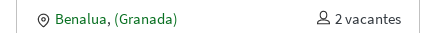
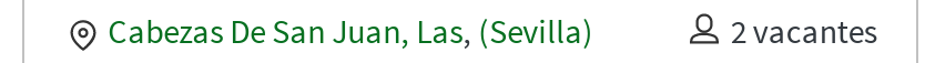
- Benalua, (Granada)
+ Cabezas De San Juan, Las, (Sevilla)
